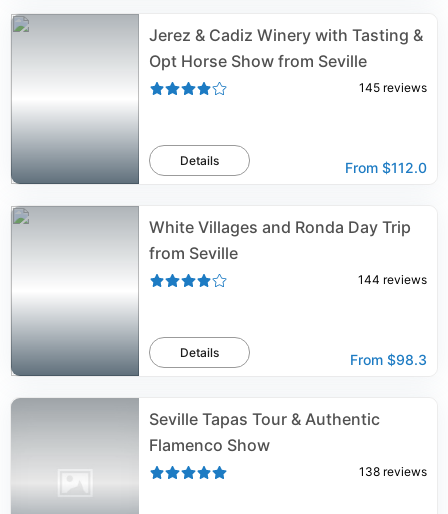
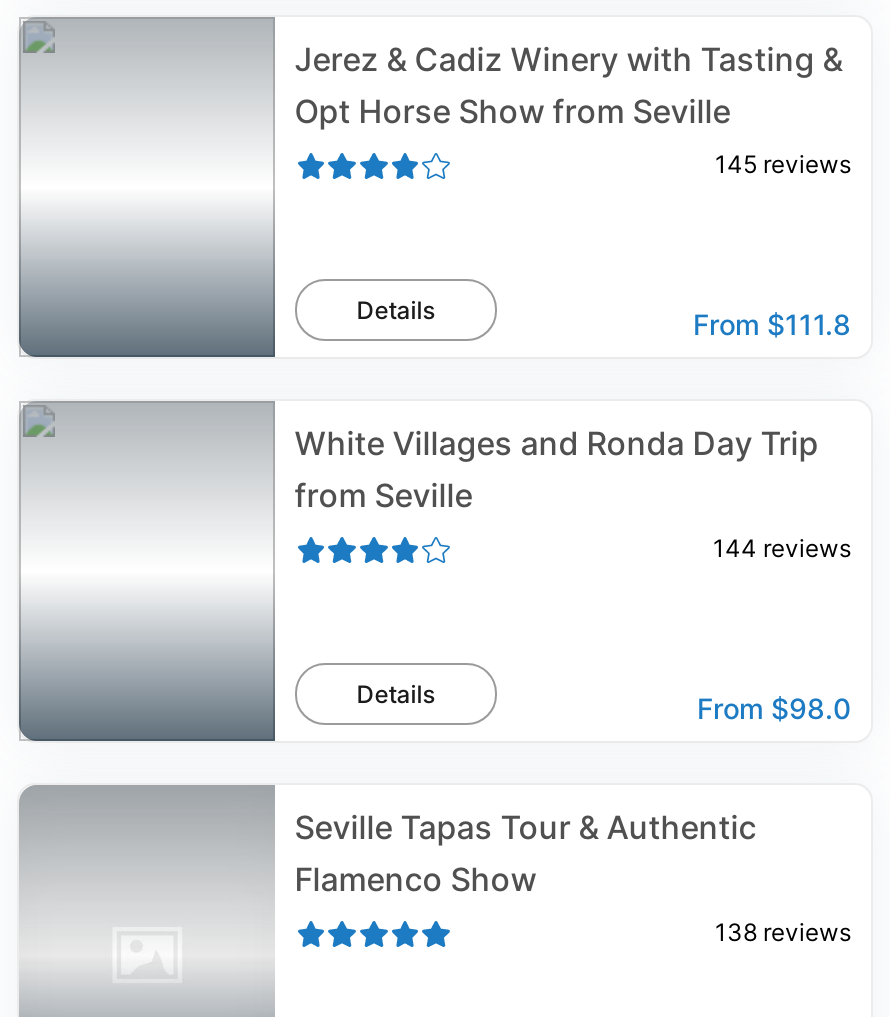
- From $112.0
+ From $111.8

- From $98.3
+ From $98.0
